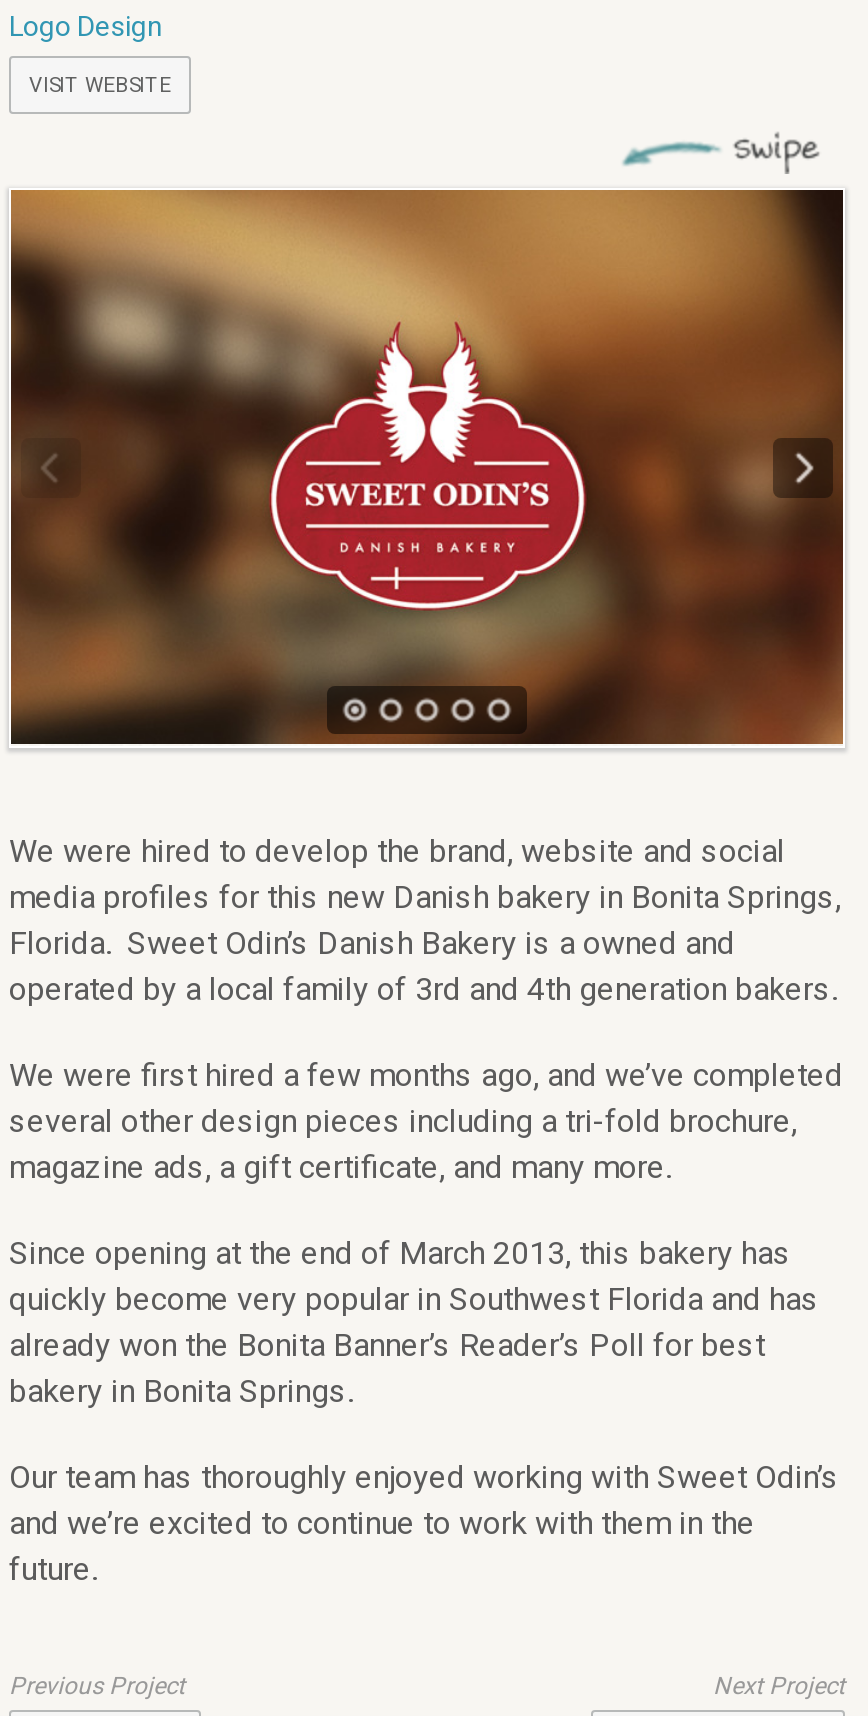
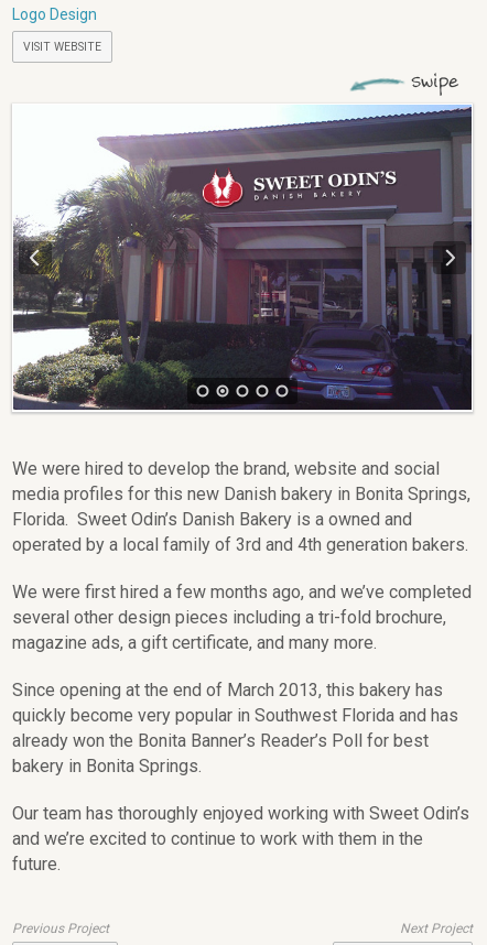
- [image]
+ [image]
